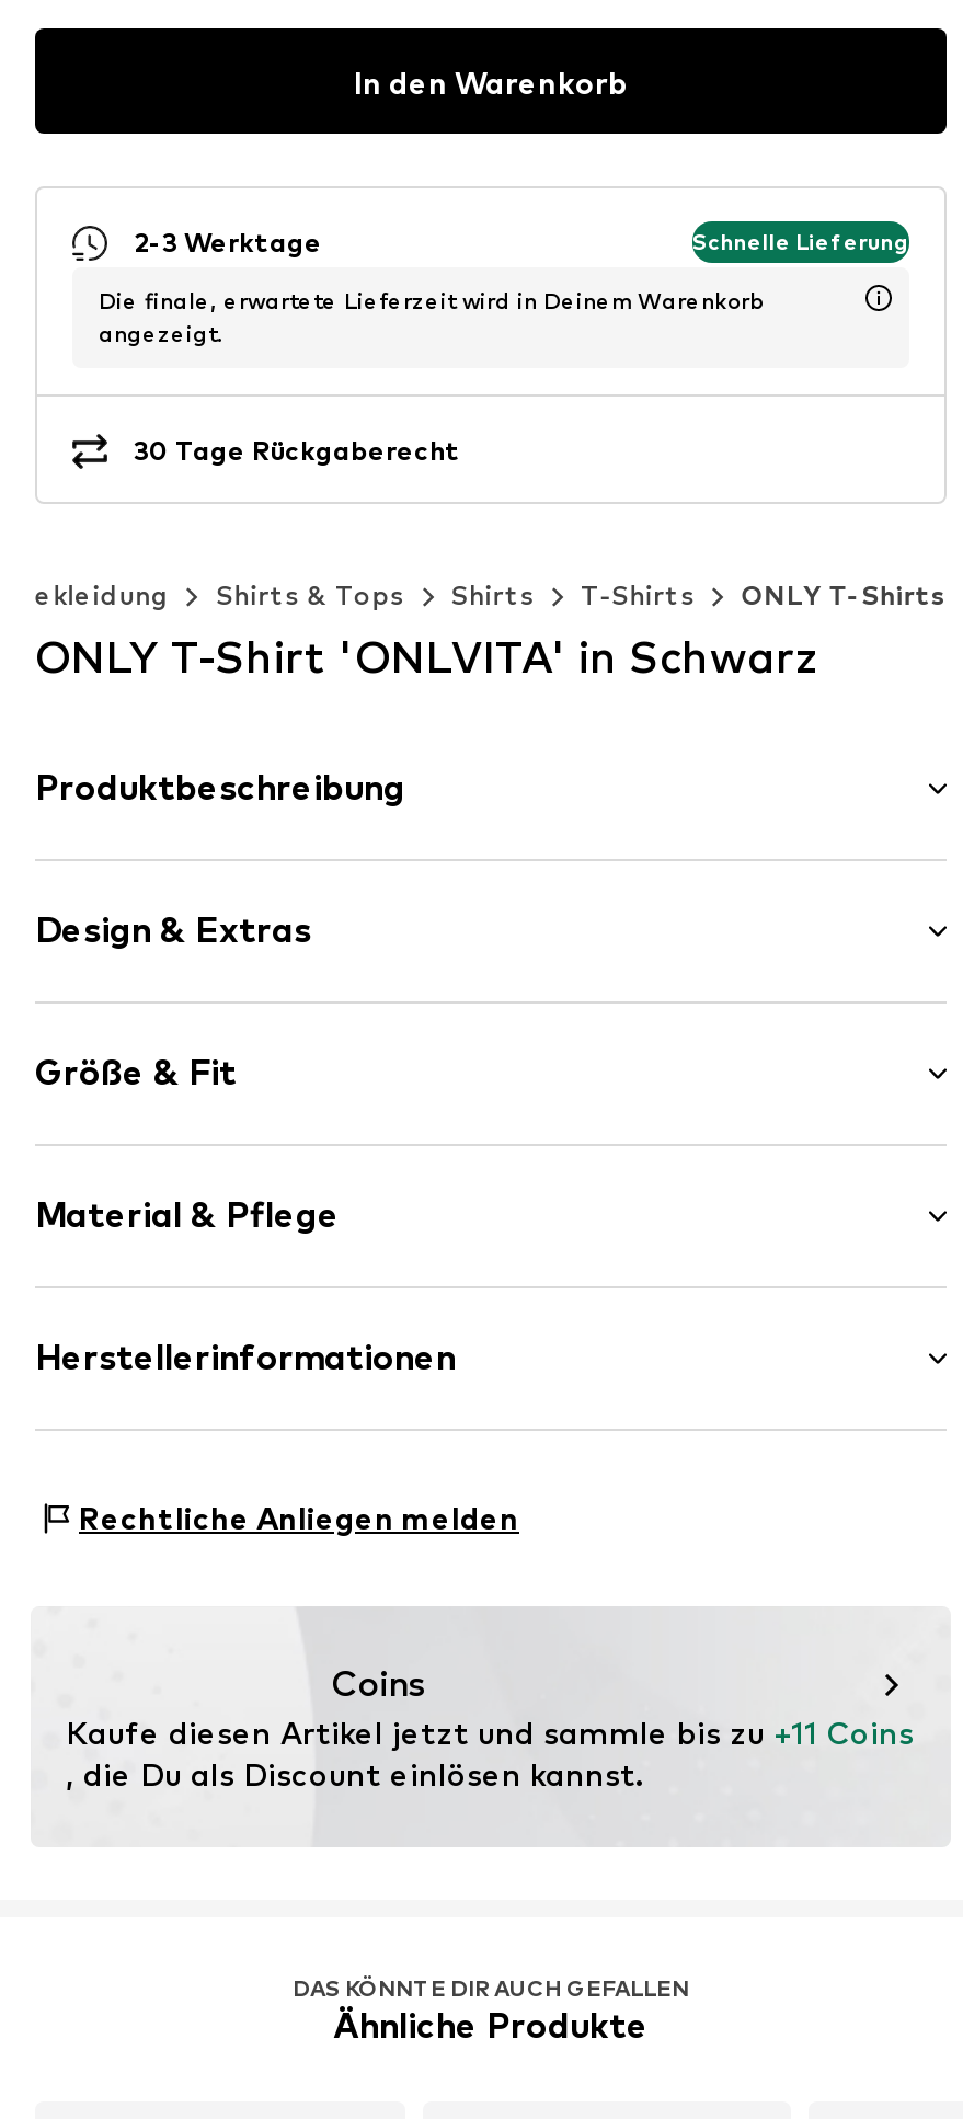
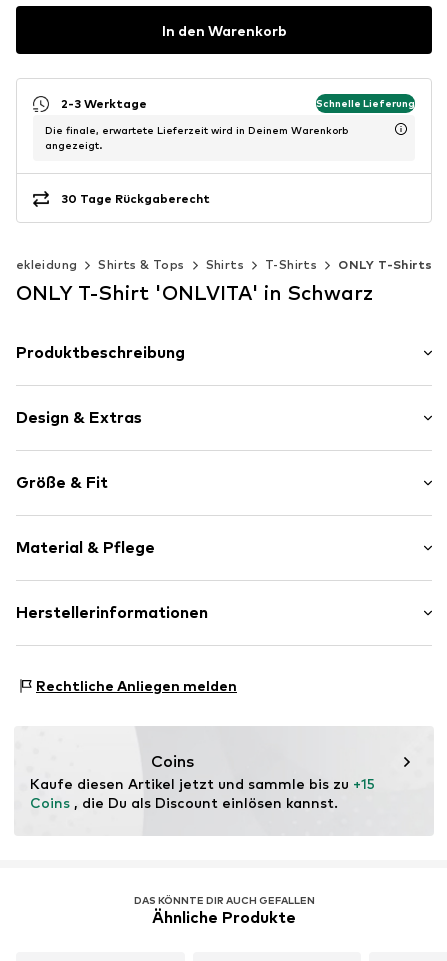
- Kaufe diesen Artikel jetzt und sammle bis zu +11 Coins
- , die Du als Discount einlösen kannst.
+ Kaufe diesen Artikel jetzt und sammle bis zu +15
+ Coins, die Du als Discount einlösen kannst.
